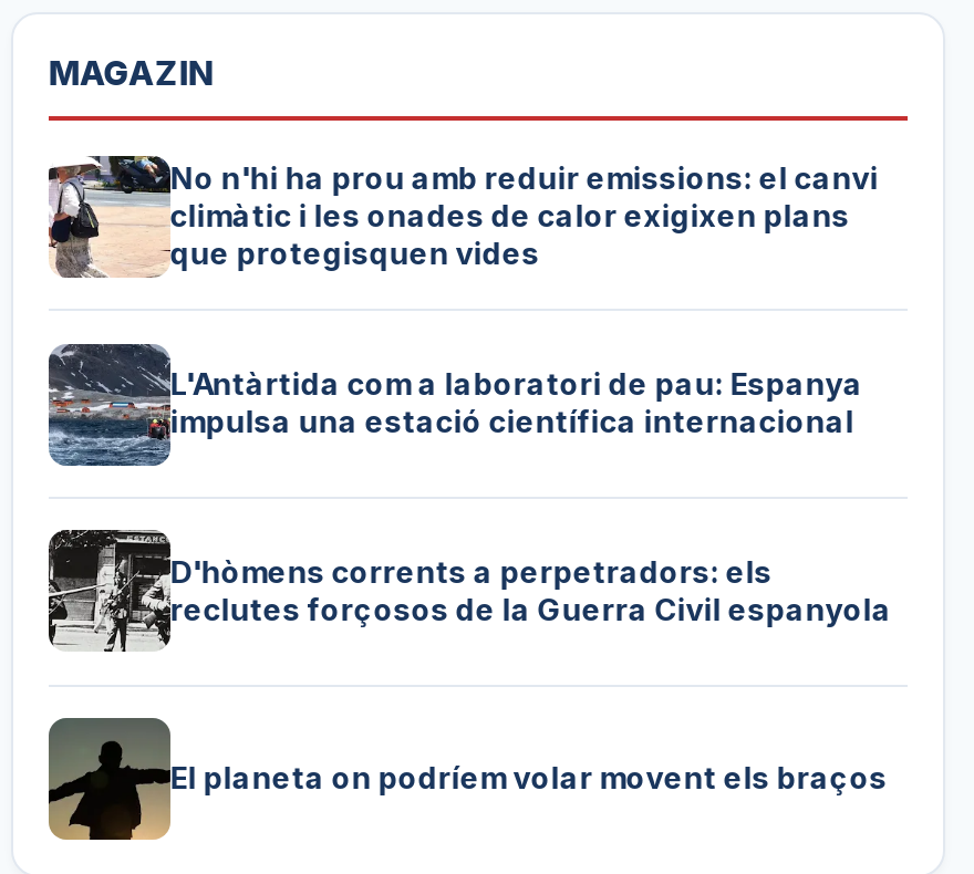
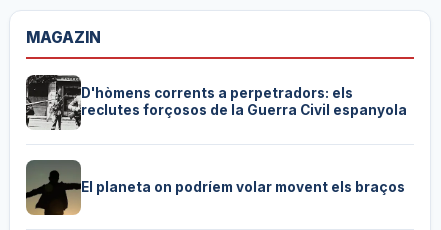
- [image]
- No n'hi ha prou amb reduir emissions: el canvi
- climàtic i les onades de calor exigixen plans
- que protegisquen vides

- [image]
- L'Antàrtida com a laboratori de pau: Espanya
- impulsa una estació científica internacional
